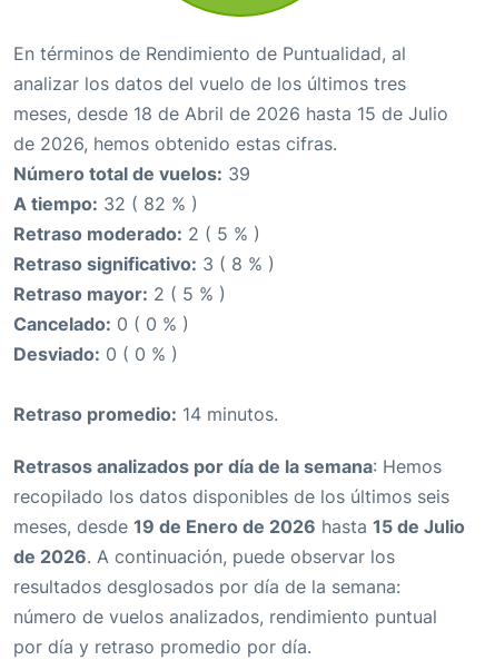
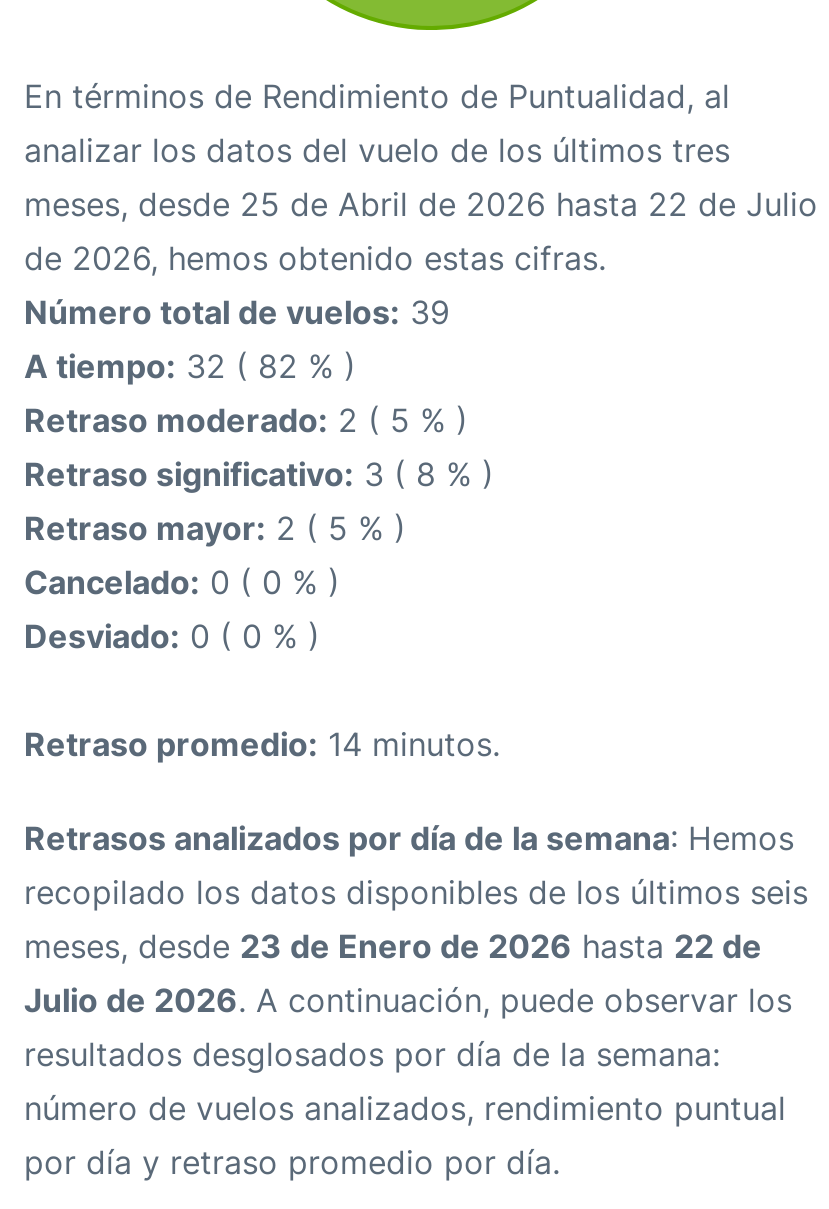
- meses, desde 18 de Abril de 2026 hasta 15 de Julio
+ meses, desde 25 de Abril de 2026 hasta 22 de Julio

- meses, desde 19 de Enero de 2026 hasta 15 de Julio
- de 2026. A continuación, puede observar los
+ meses, desde 23 de Enero de 2026 hasta 22 de
+ Julio de 2026. A continuación, puede observar los
